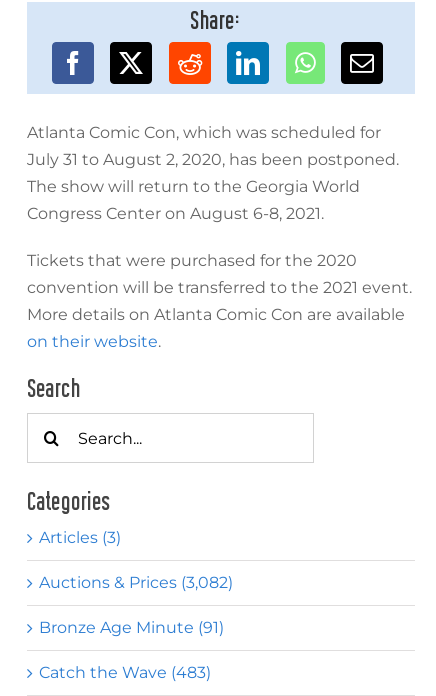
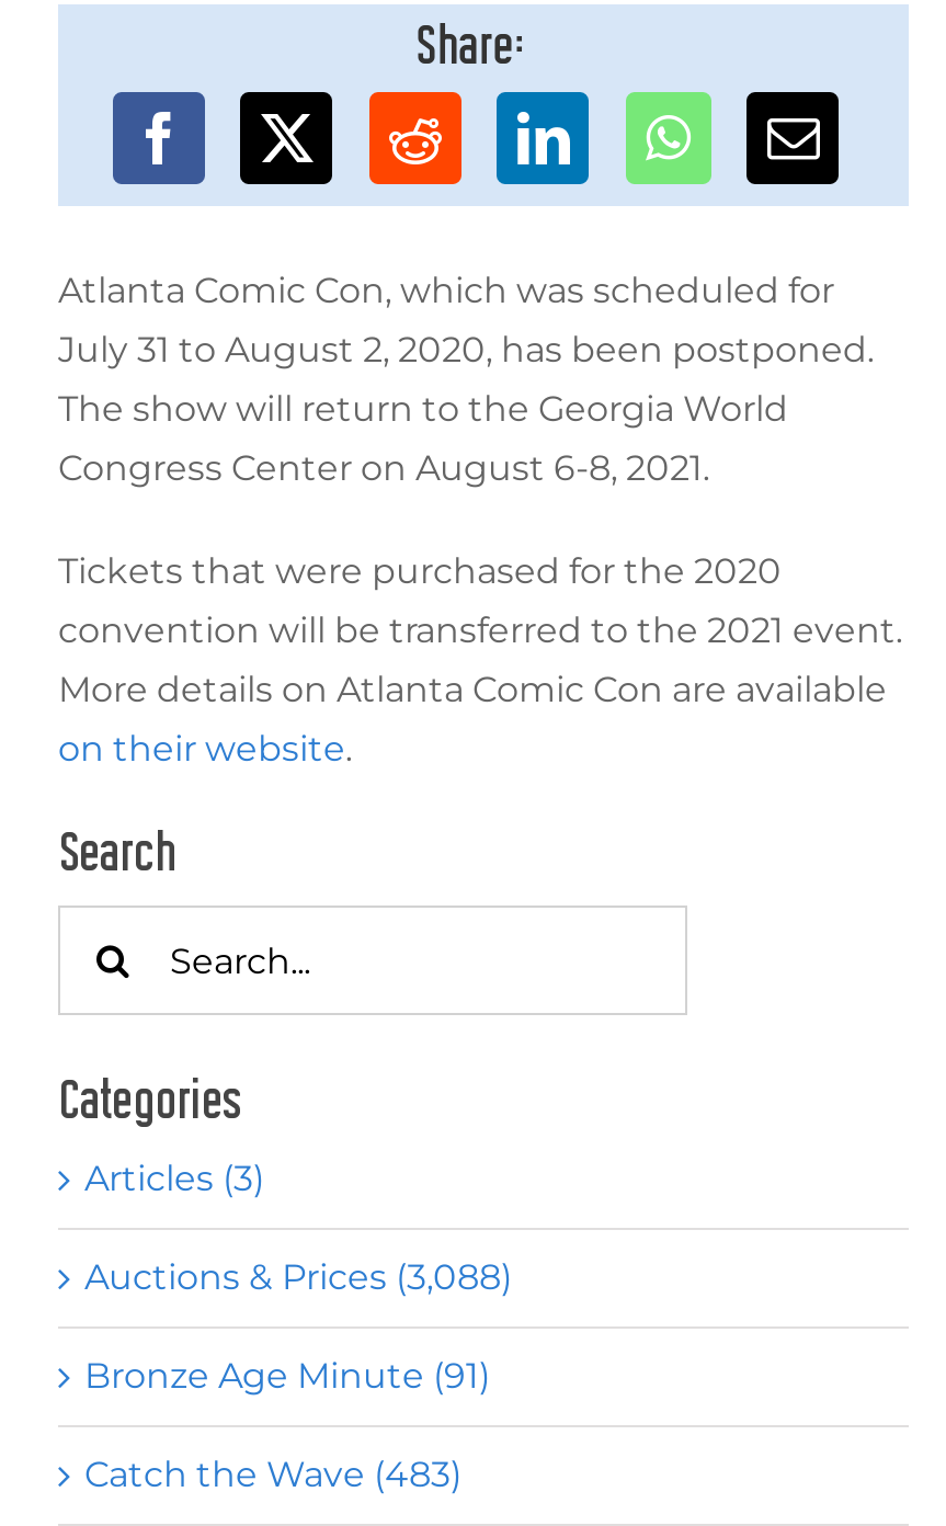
- Auctions & Prices (3,082)
+ Auctions & Prices (3,088)
